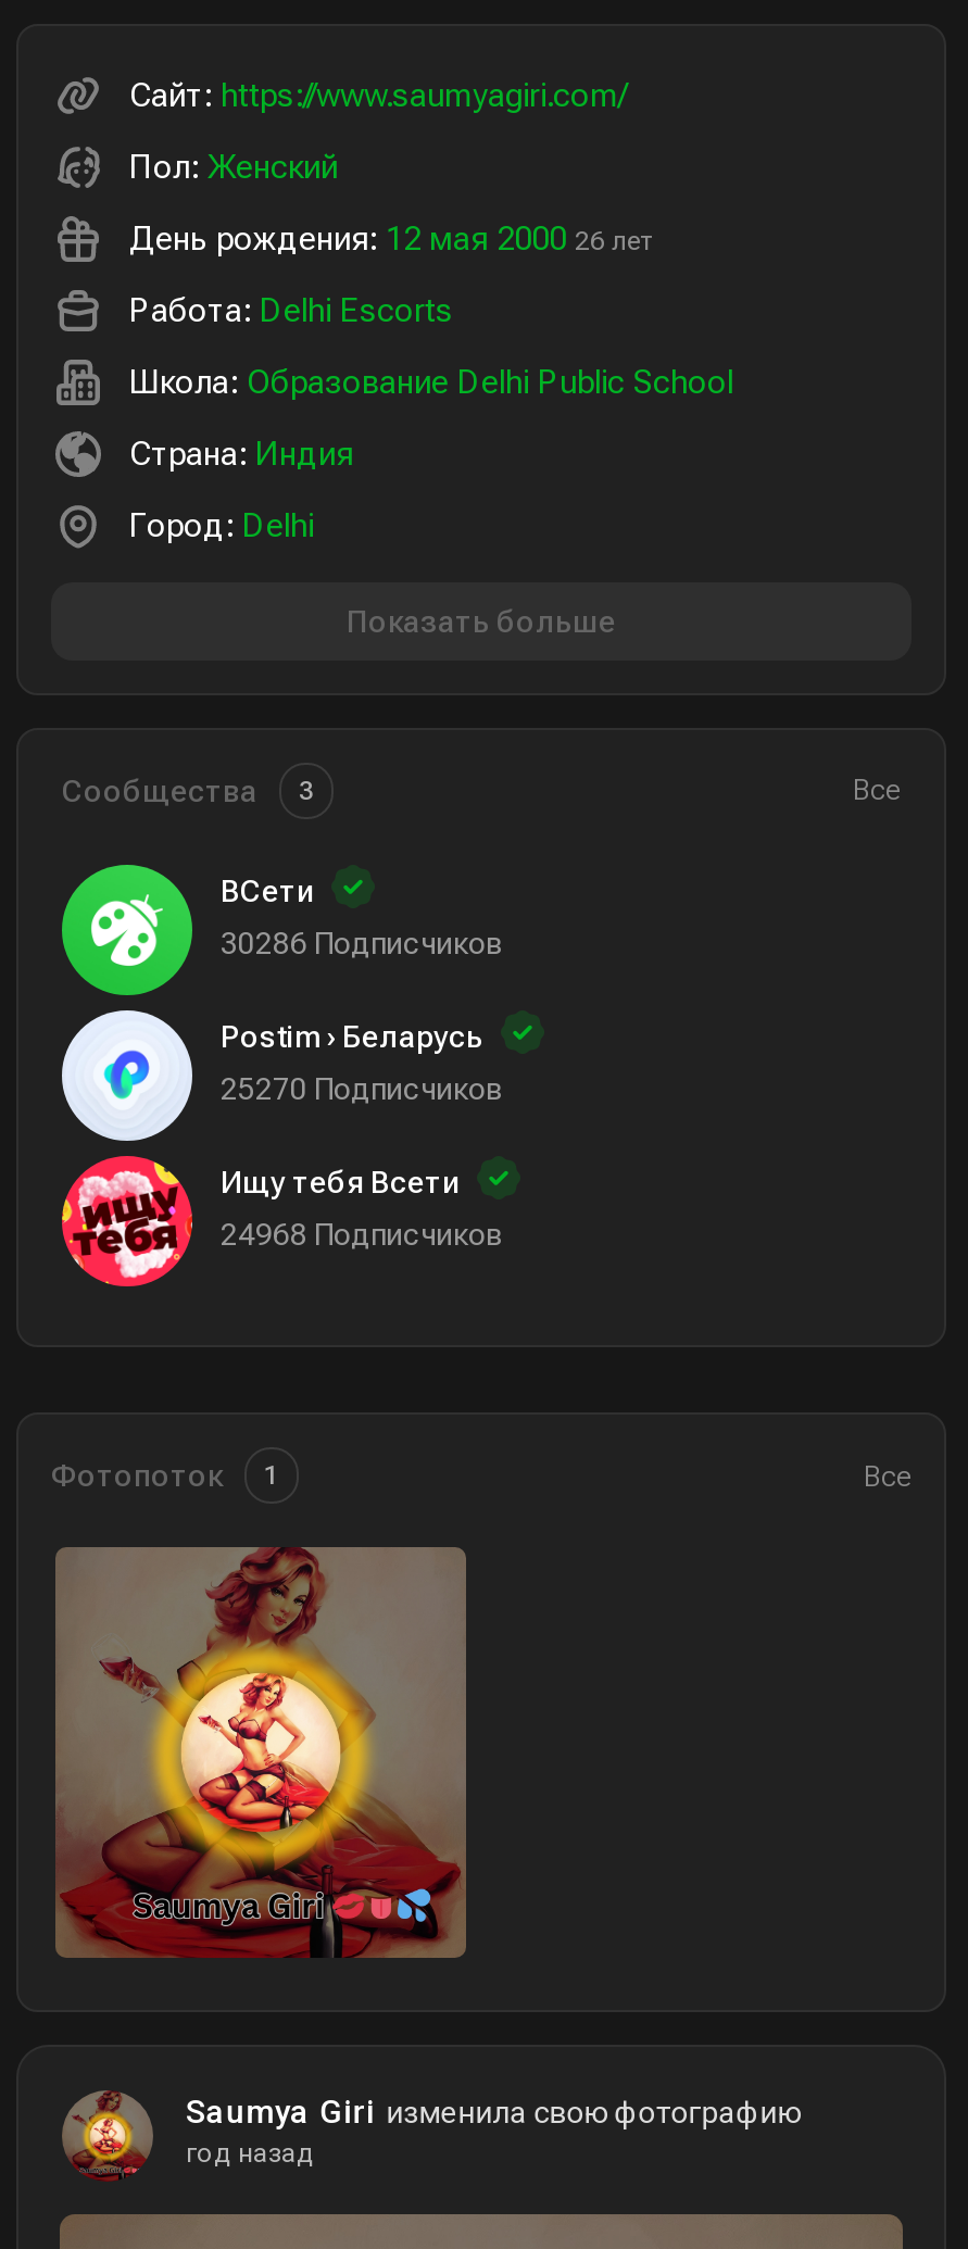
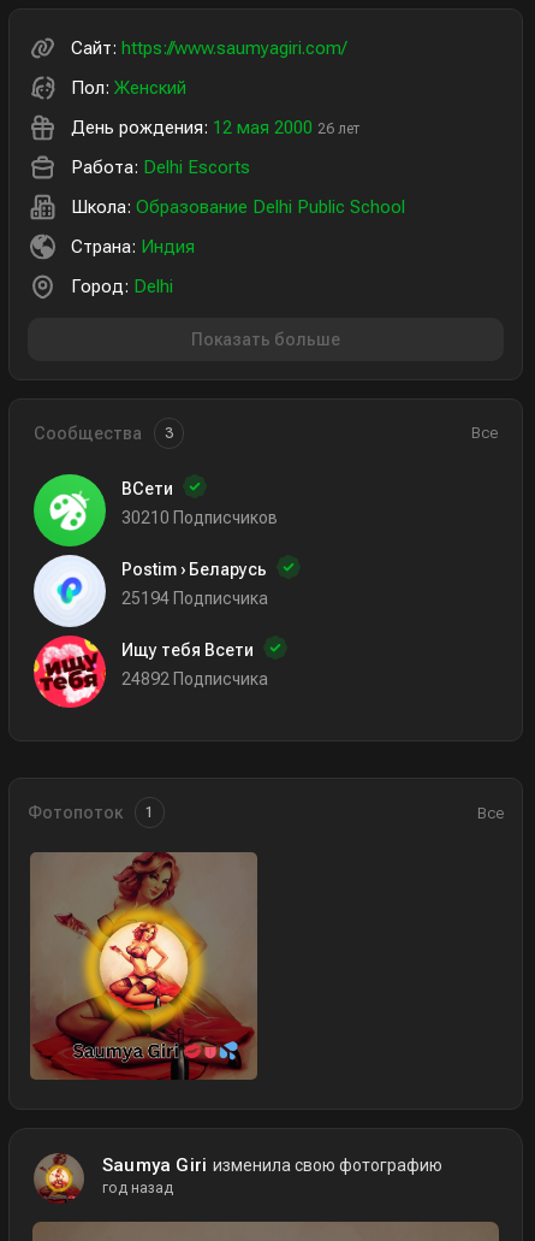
- 30286 Подписчиков
+ 30210 Подписчиков

- 25270 Подписчиков
+ 25194 Подписчика

- 24968 Подписчиков
+ 24892 Подписчика
